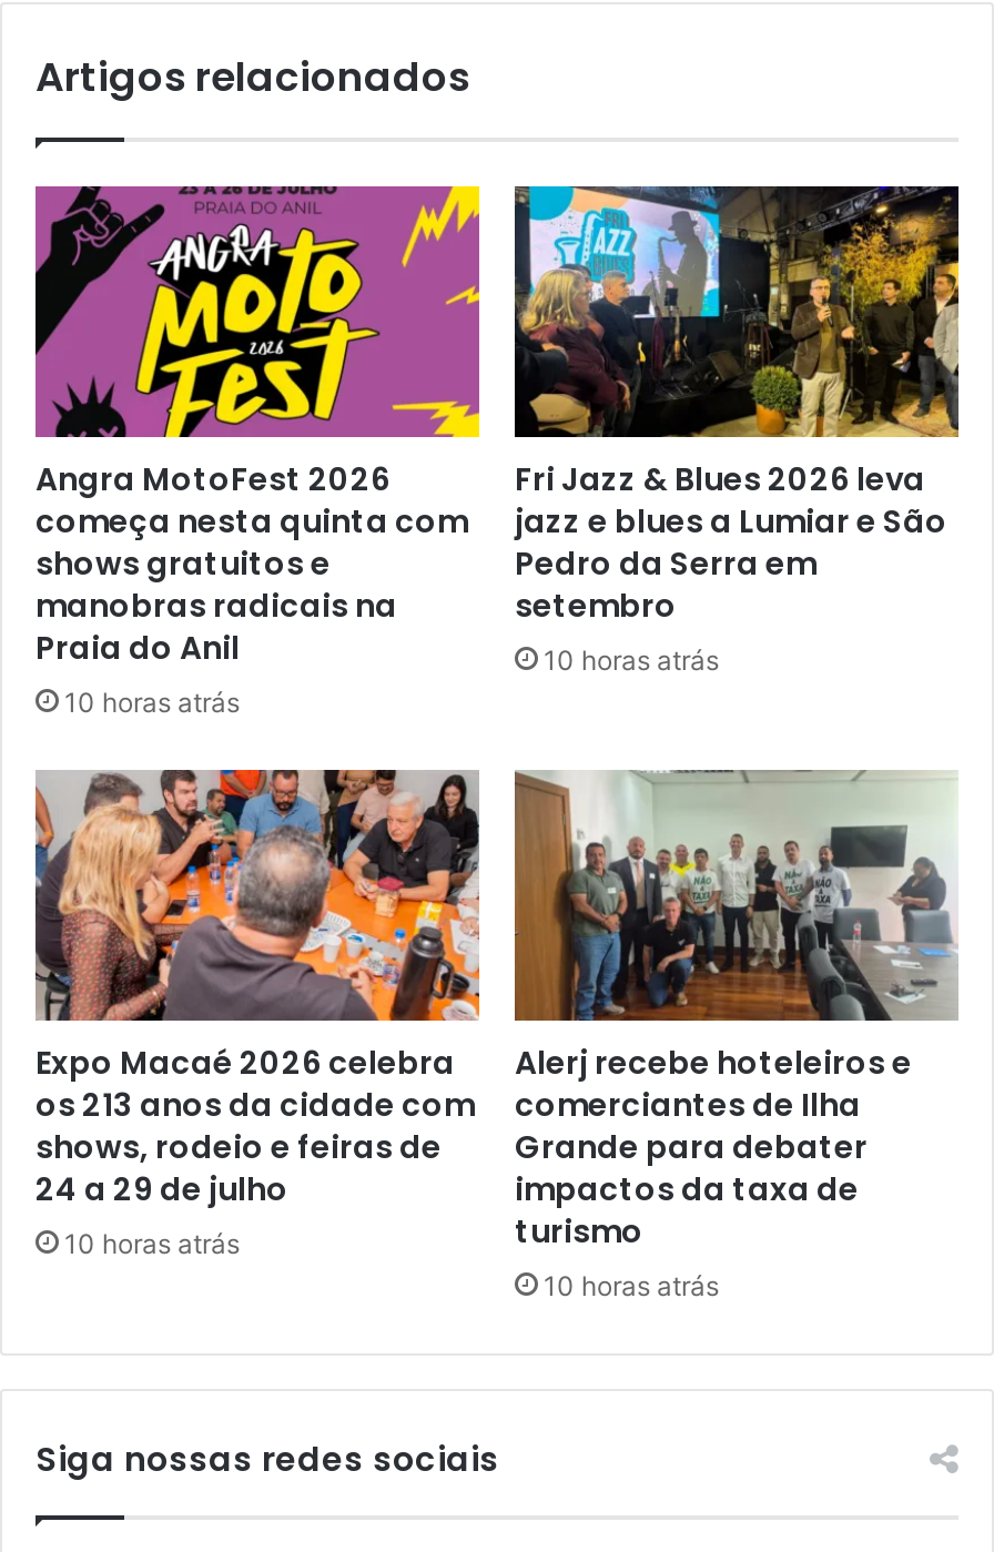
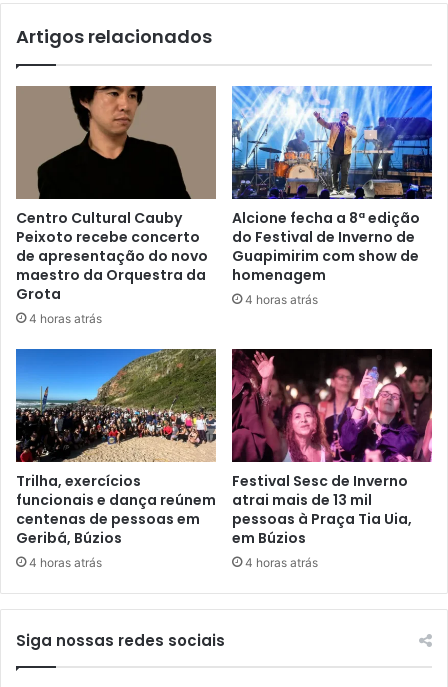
- [image]
- Angra MotoFest 2026
- começa nesta quinta com
- shows gratuitos e
- manobras radicais na
- Praia do Anil
- 10 horas atrás
+ [image]
+ Centro Cultural Cauby
+ Peixoto recebe concerto
+ de apresentação do novo
+ maestro da Orquestra da
+ Grota
+ 4 horas atrás

- [image]
- Fri Jazz & Blues 2026 leva
- jazz e blues a Lumiar e São
- Pedro da Serra em
- setembro
- 10 horas atrás
+ [image]
+ Alcione fecha a 8ª edição
+ do Festival de Inverno de
+ Guapimirim com show de
+ homenagem
+ 4 horas atrás

- [image]
- Expo Macaé 2026 celebra
- os 213 anos da cidade com
- shows, rodeio e feiras de
- 24 a 29 de julho
- 10 horas atrás
+ [image]
+ Trilha, exercícios
+ funcionais e dança reúnem
+ centenas de pessoas em
+ Geribá, Búzios
+ 4 horas atrás

- [image]
- Alerj recebe hoteleiros e
- comerciantes de Ilha
- Grande para debater
- impactos da taxa de
- turismo
- 10 horas atrás
+ [image]
+ Festival Sesc de Inverno
+ atrai mais de 13 mil
+ pessoas à Praça Tia Uia,
+ em Búzios
+ 4 horas atrás
